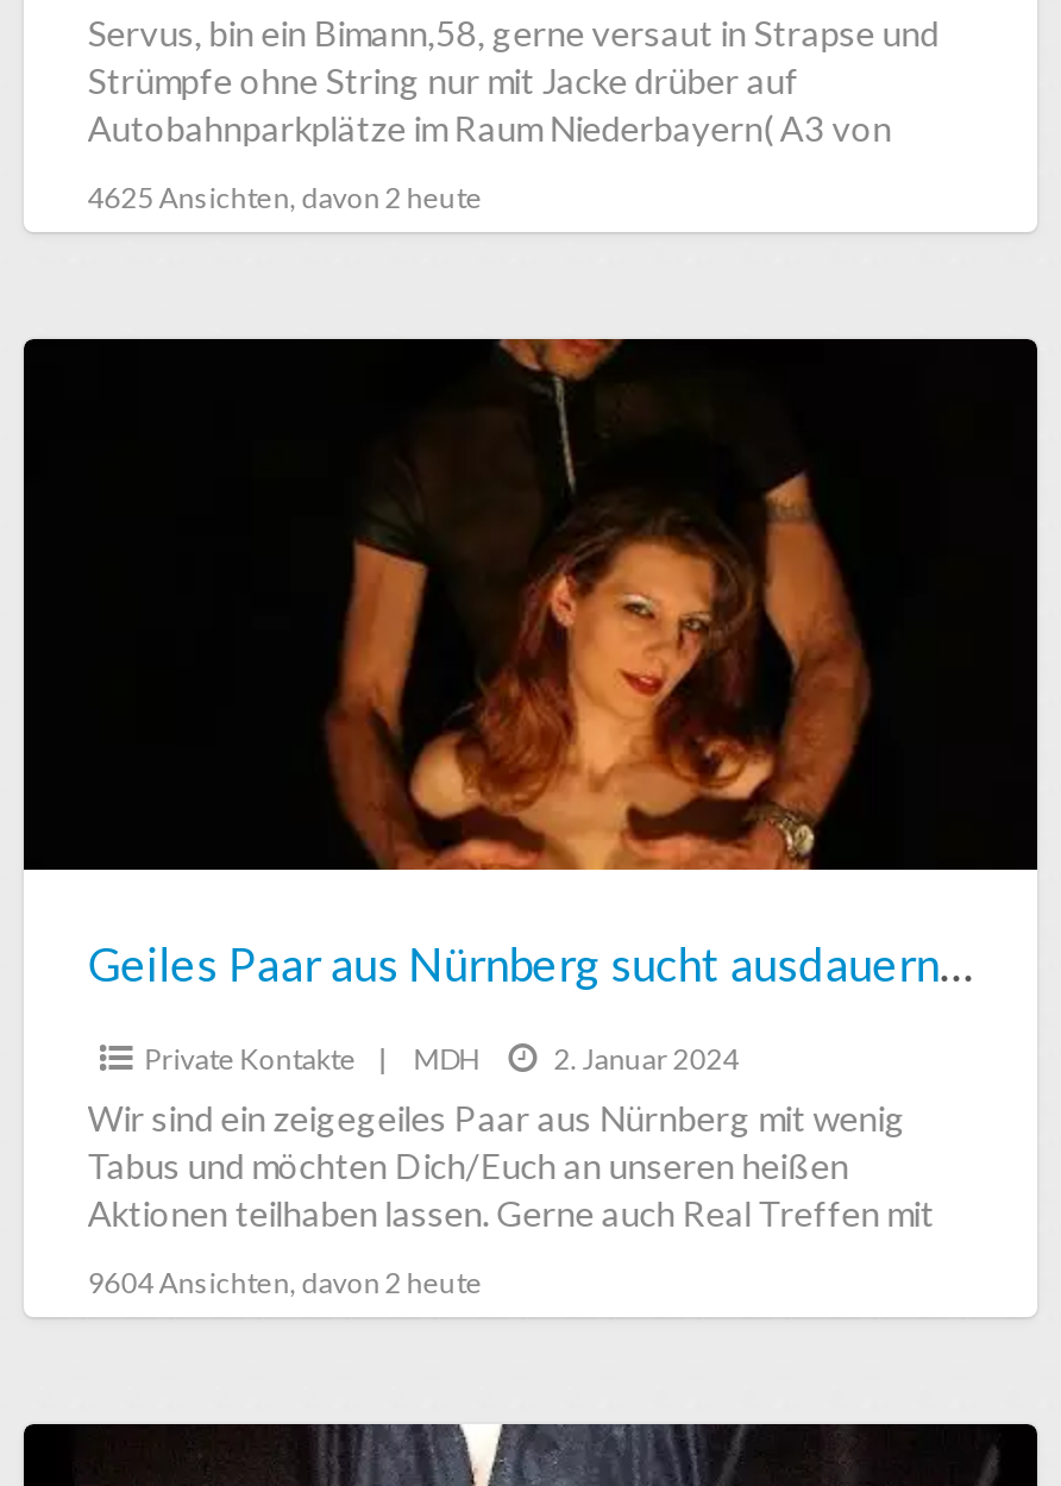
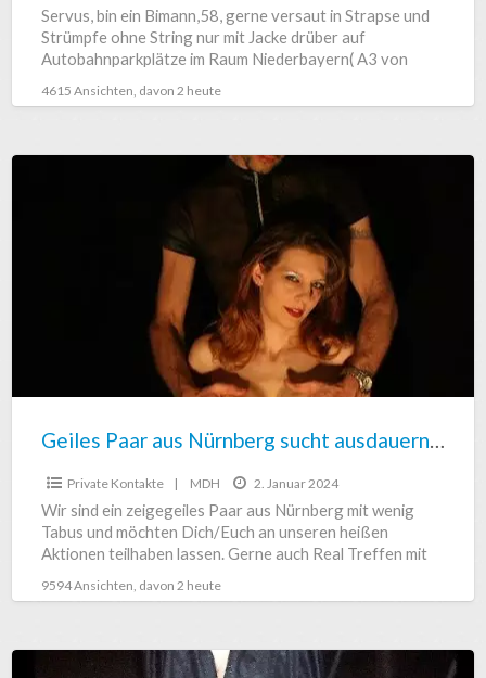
- 4625 Ansichten, davon 2 heute
+ 4615 Ansichten, davon 2 heute

- 9604 Ansichten, davon 2 heute
+ 9594 Ansichten, davon 2 heute
